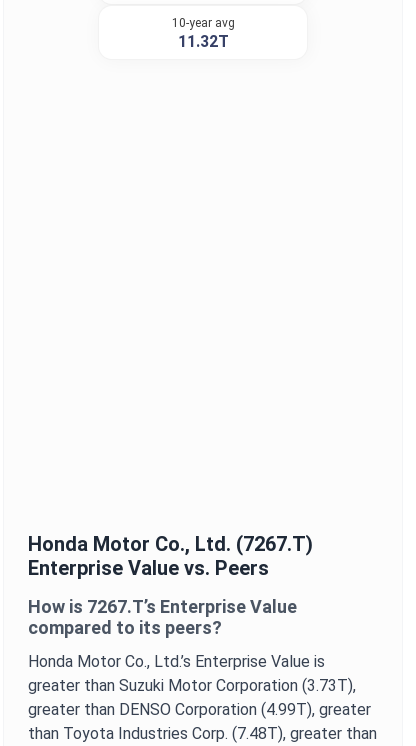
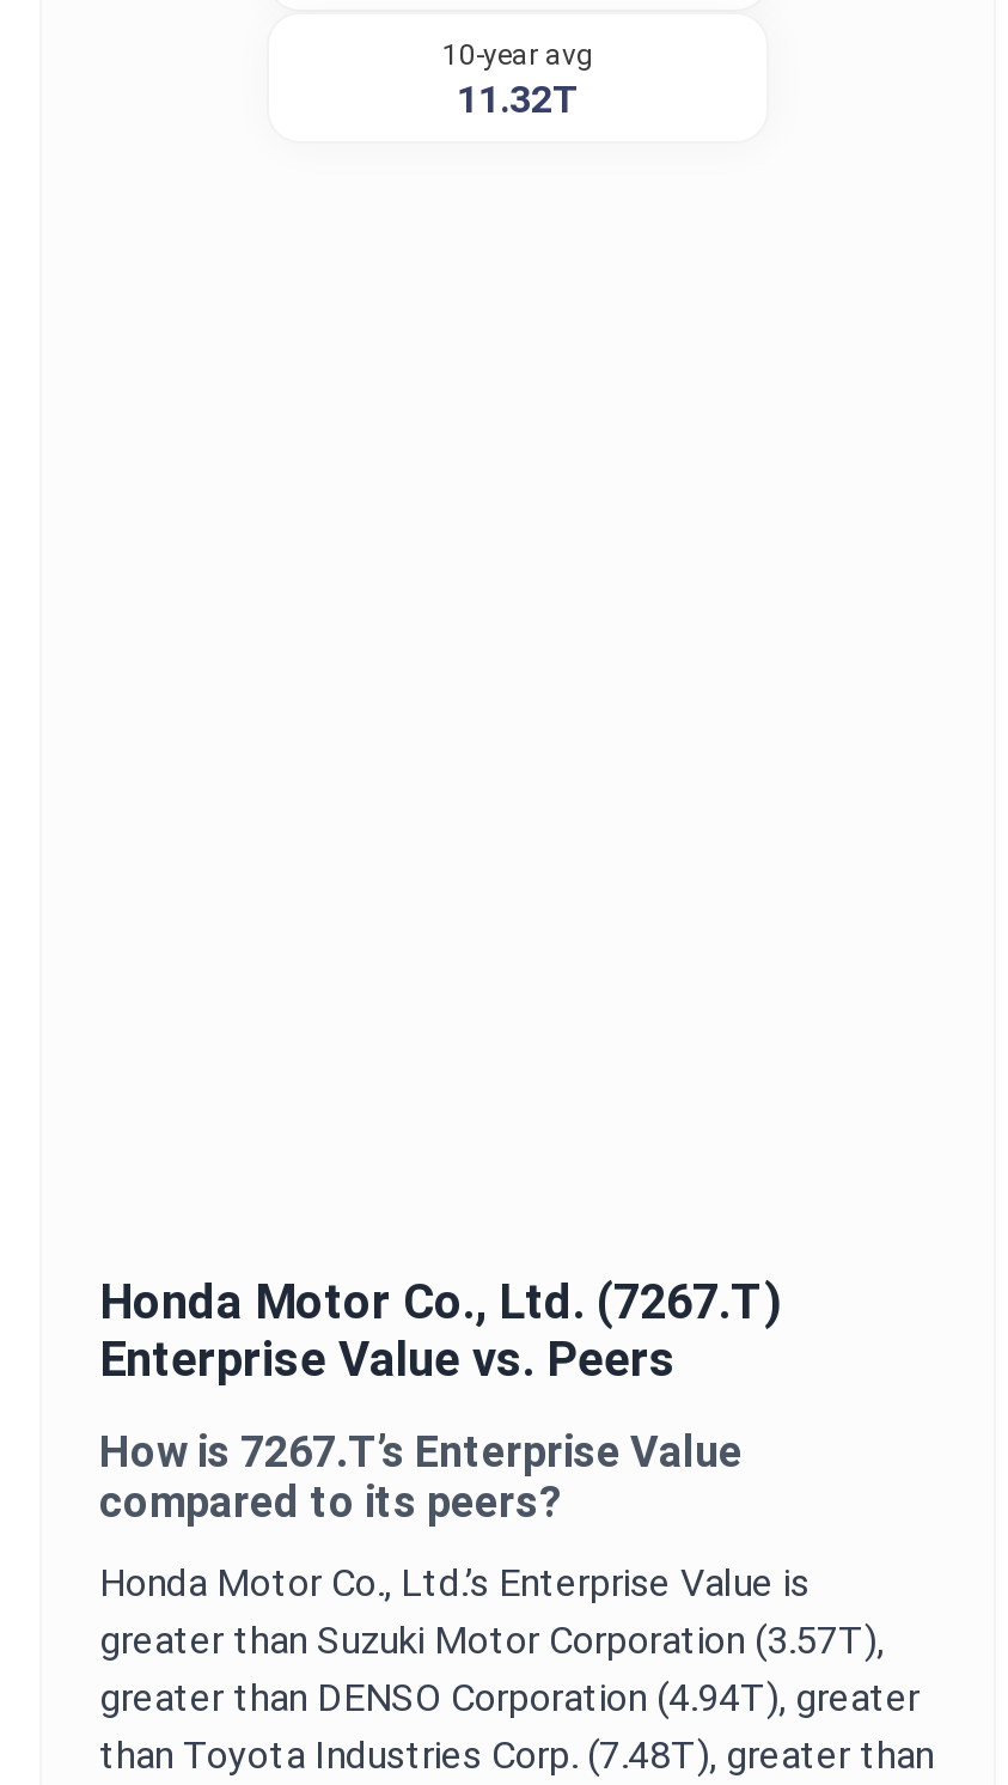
- greater than Suzuki Motor Corporation (3.73T),
+ greater than Suzuki Motor Corporation (3.57T),

- greater than DENSO Corporation (4.99T), greater
+ greater than DENSO Corporation (4.94T), greater
